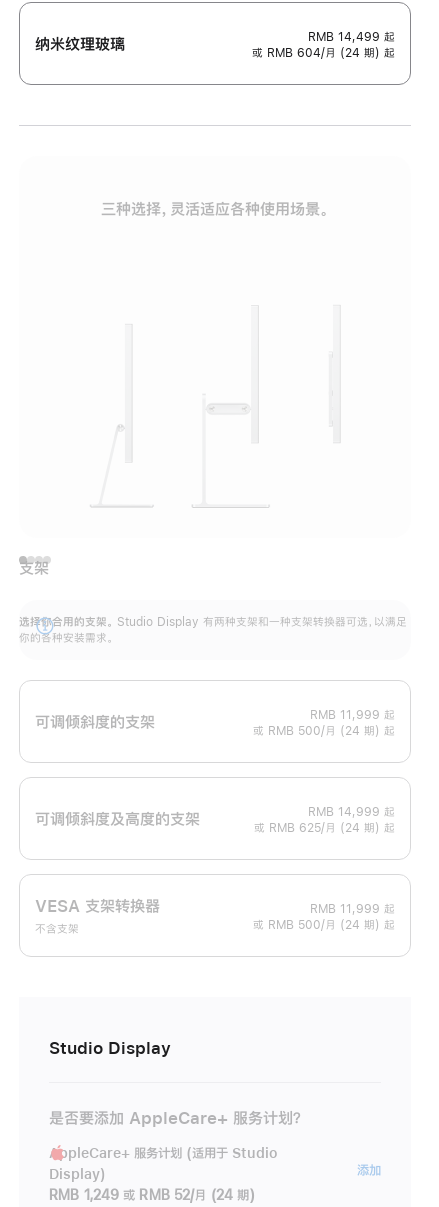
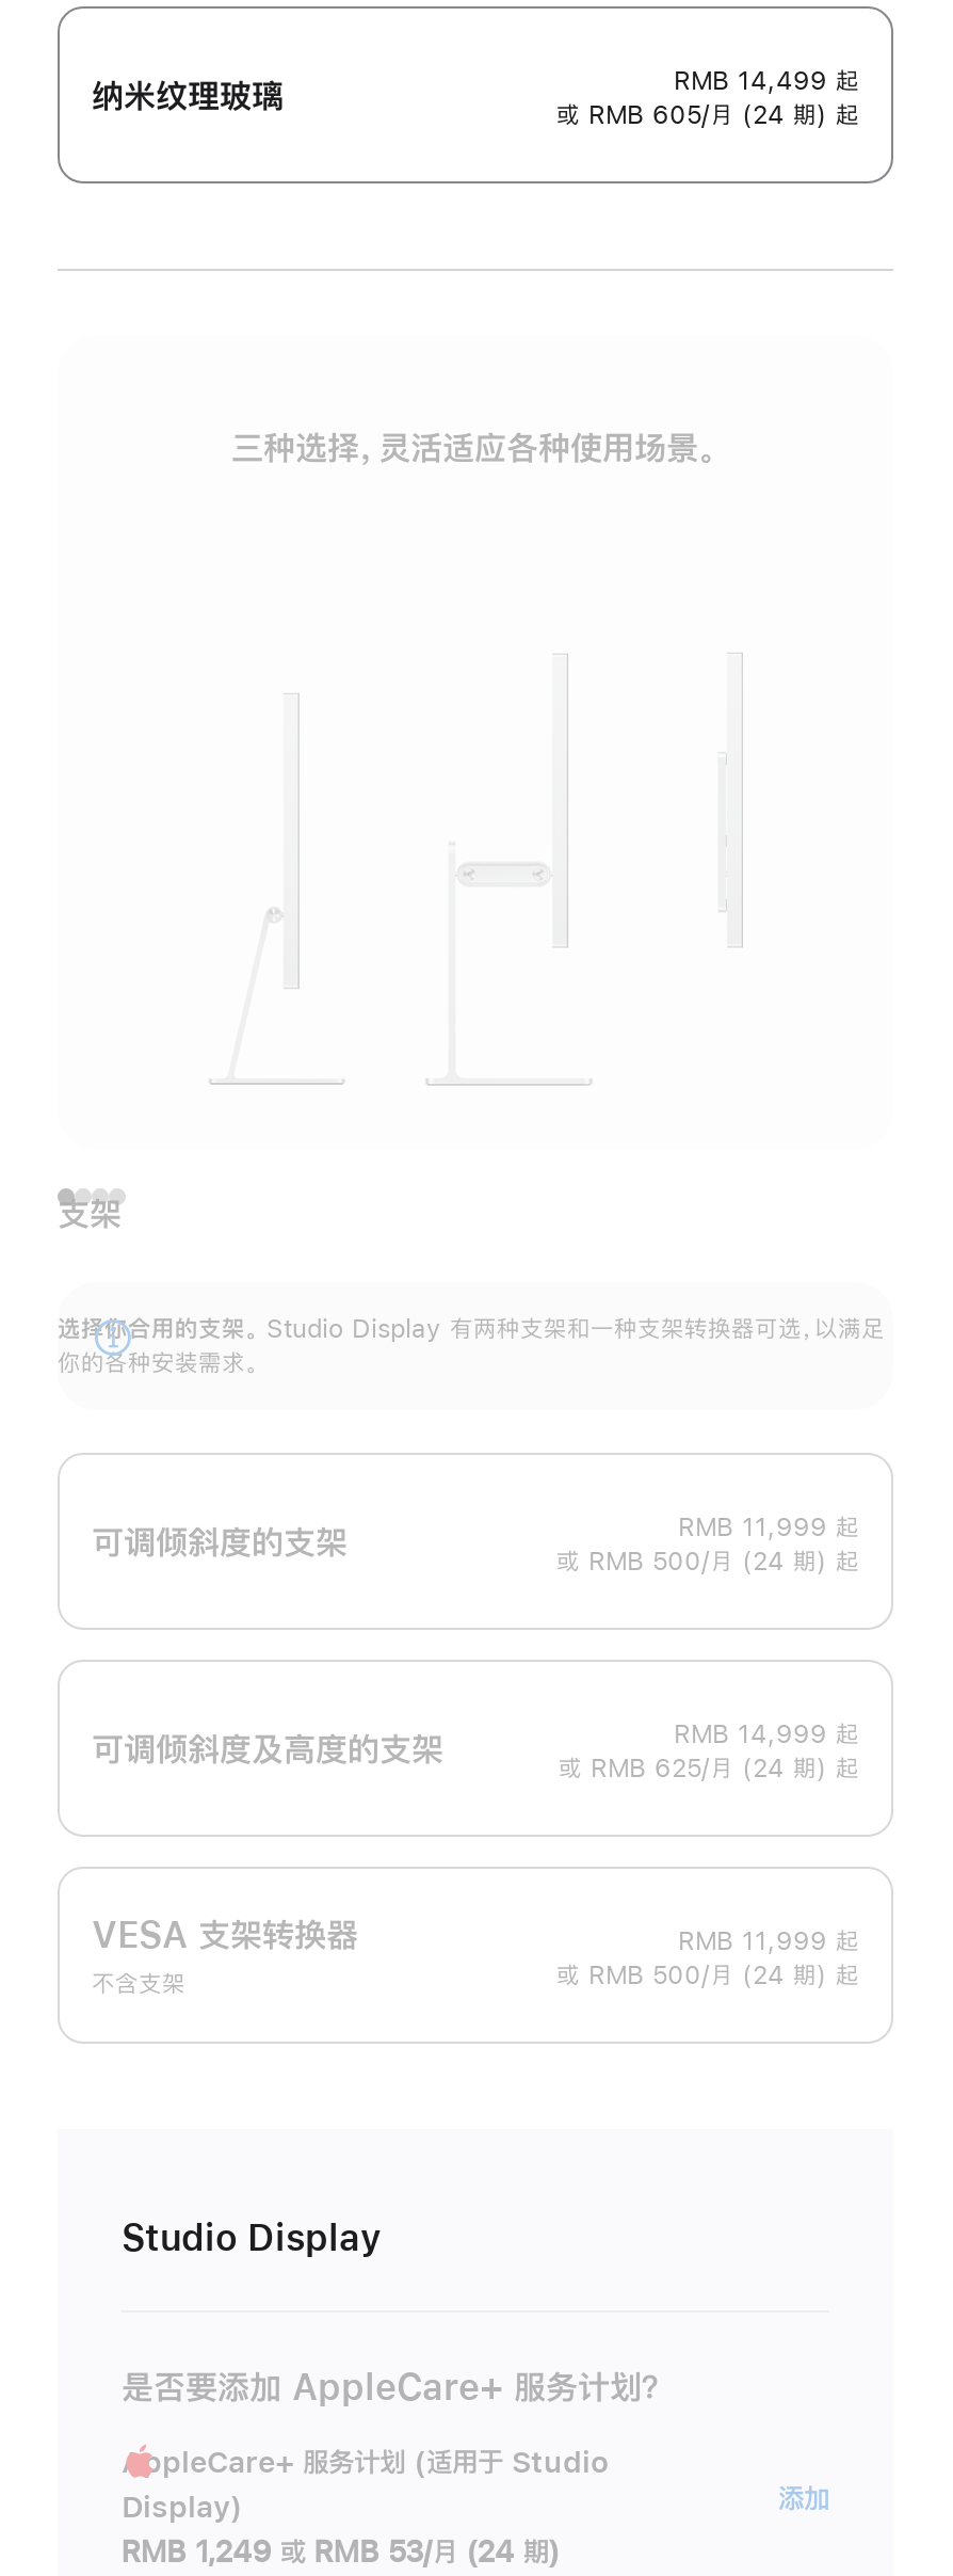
- 或 RMB 604/月 (24 期) 起
+ 或 RMB 605/月 (24 期) 起

- RMB 1,249 或 RMB 52/月 (24 期)
+ RMB 1,249 或 RMB 53/月 (24 期)
